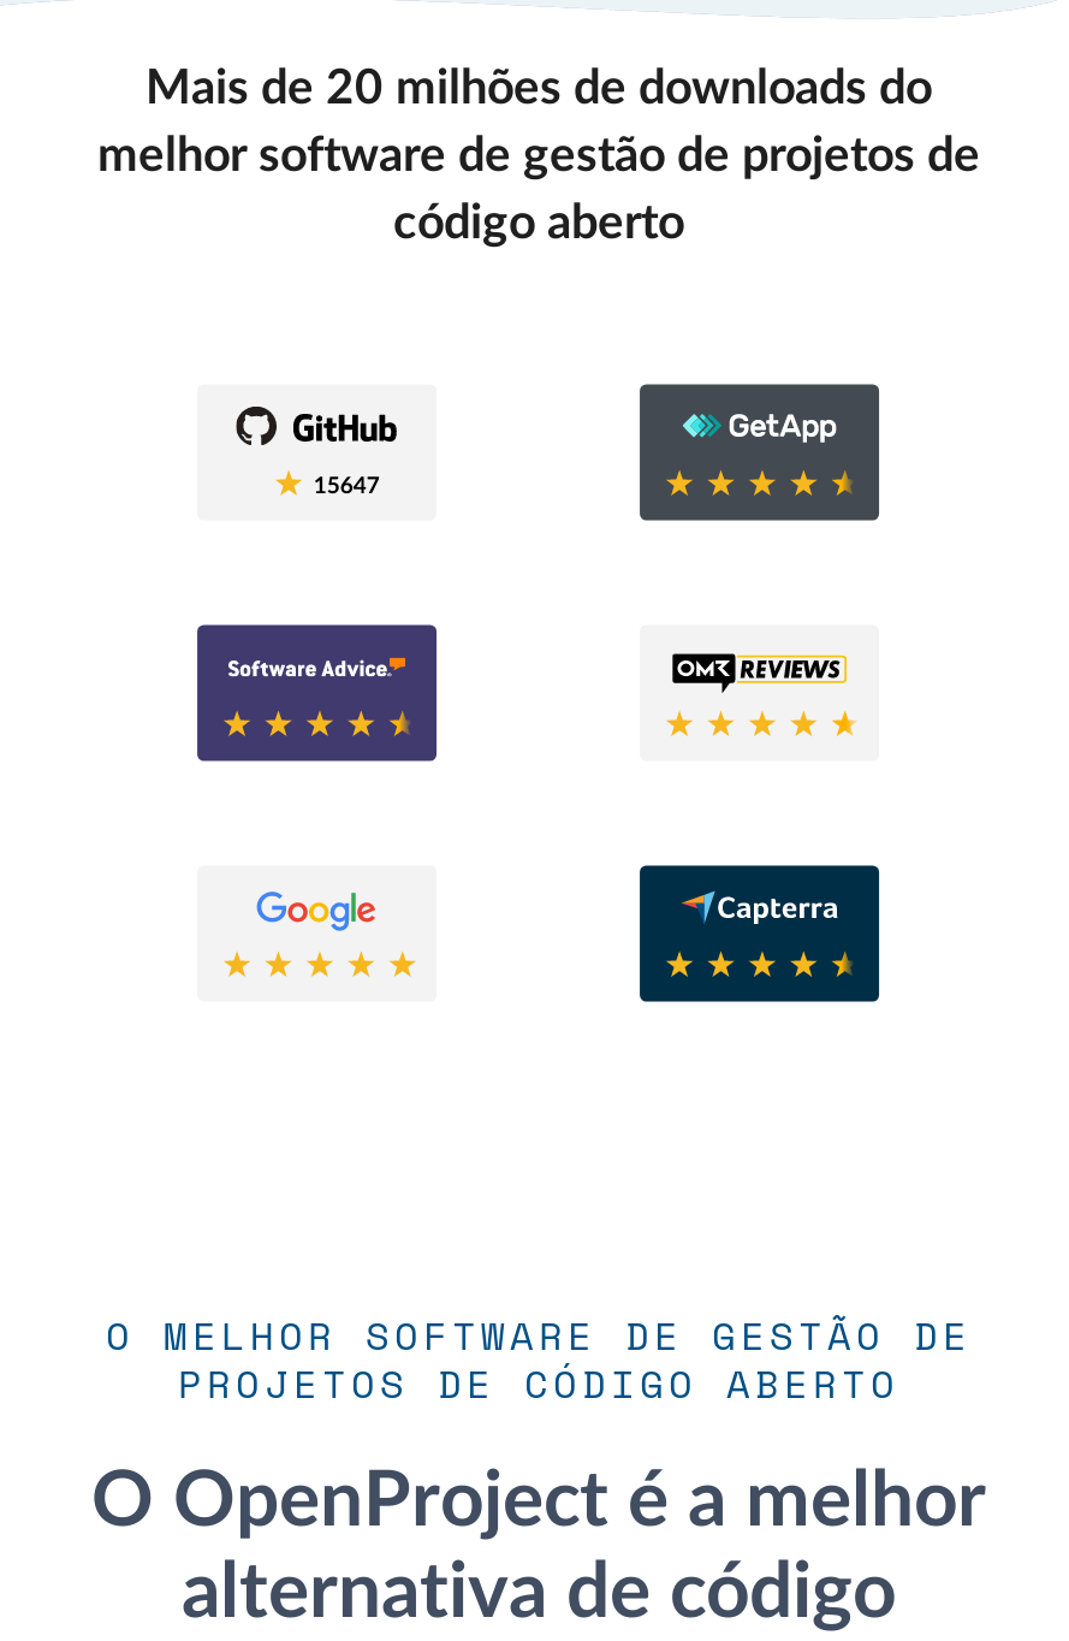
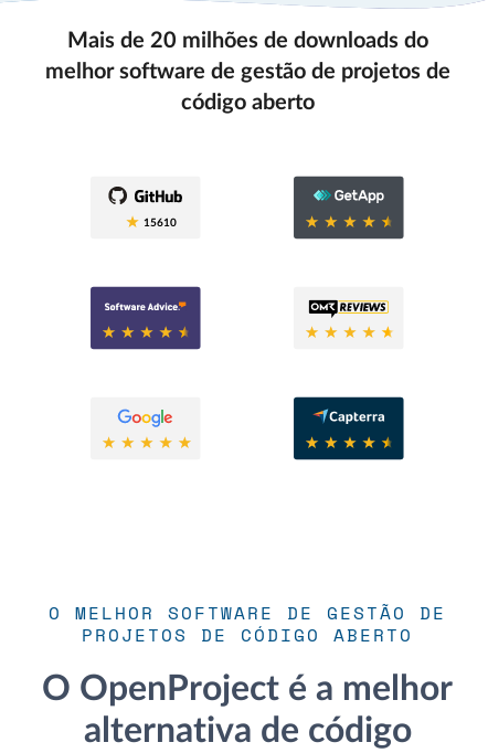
- 15647
+ 15610
